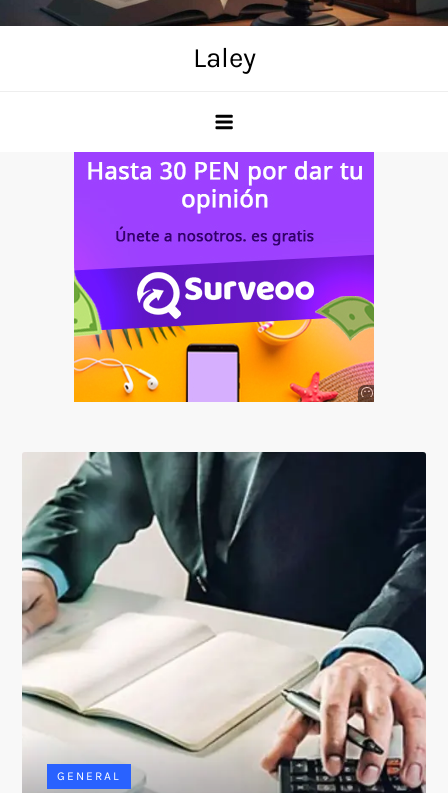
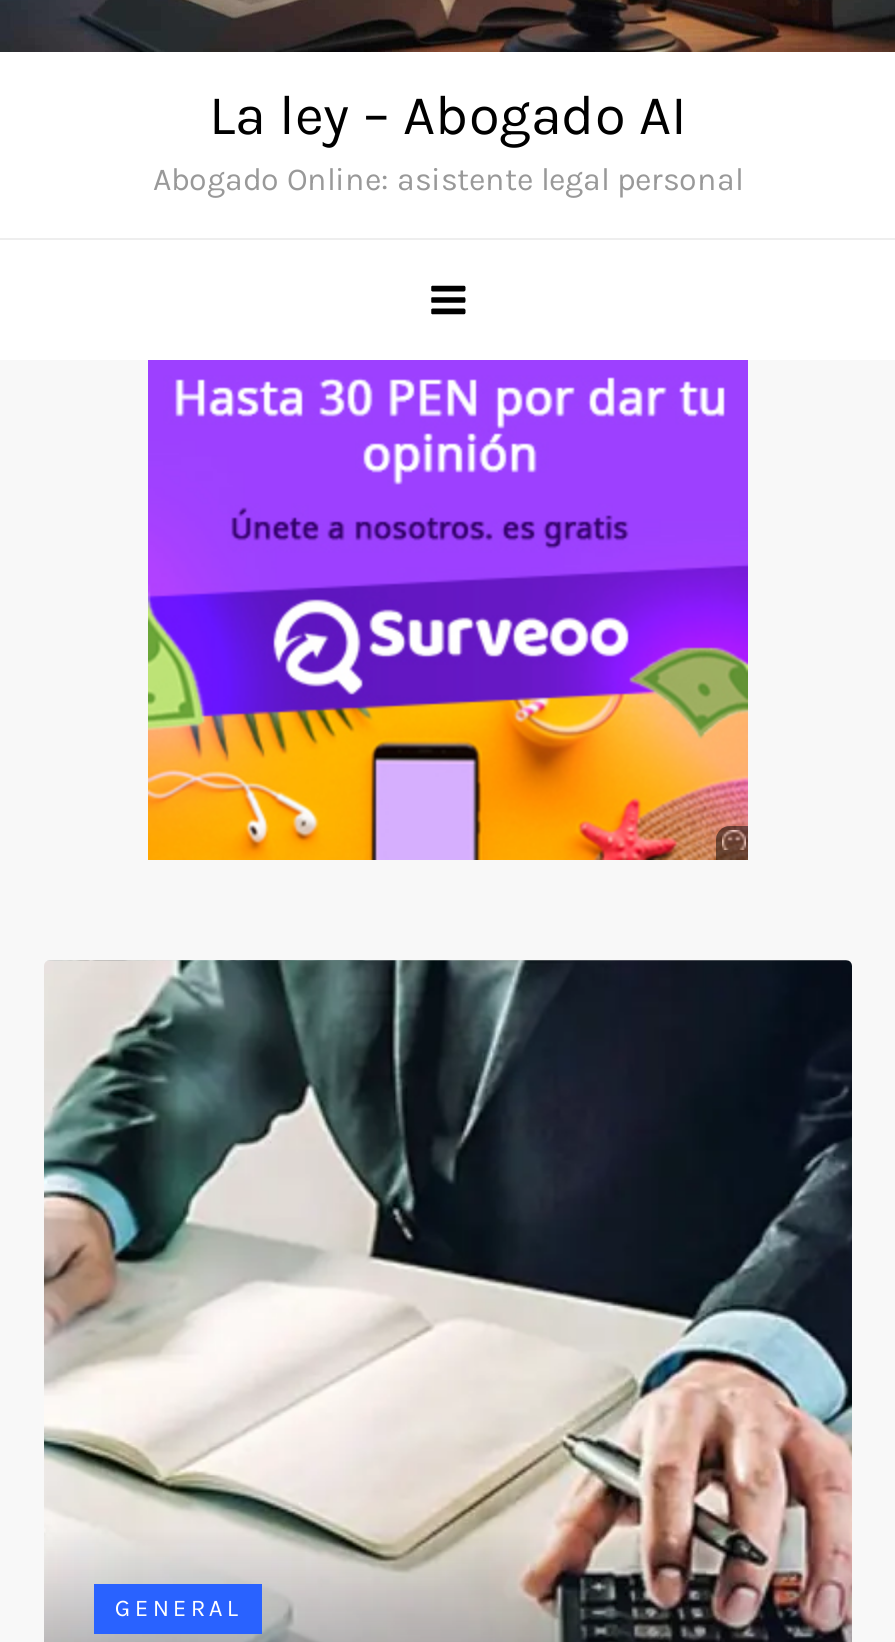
- Laley
+ La ley – Abogado AI
+ Abogado Online: asistente legal personal
